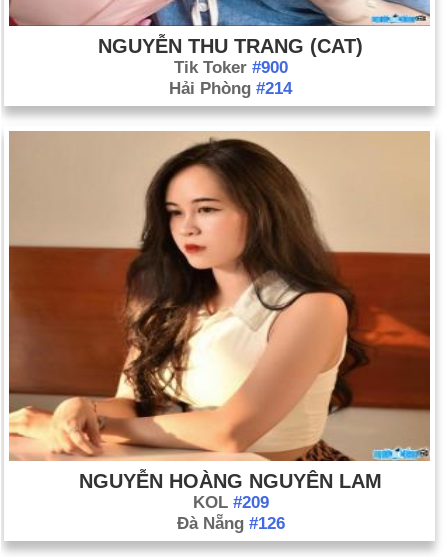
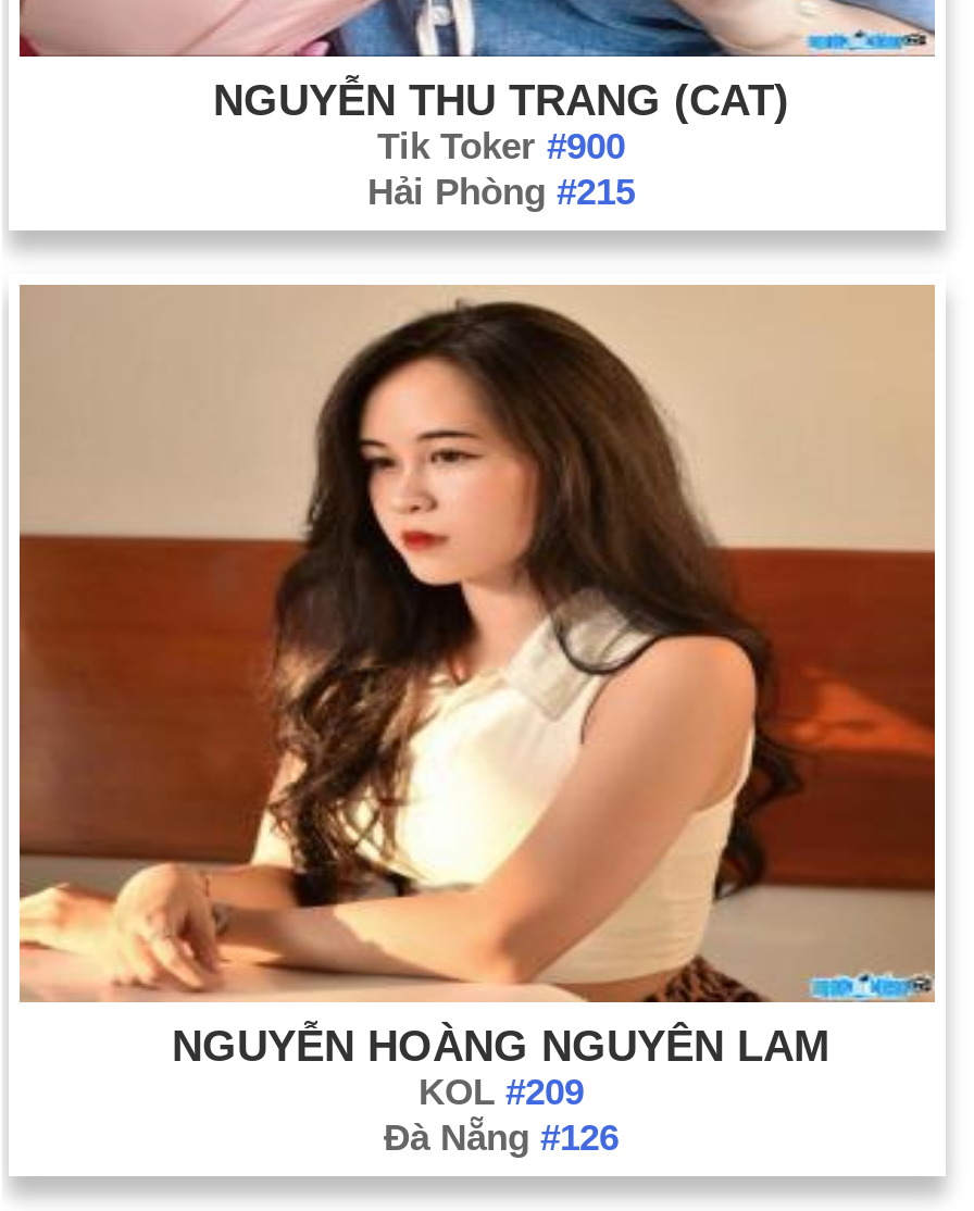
- Hải Phòng #214
+ Hải Phòng #215
